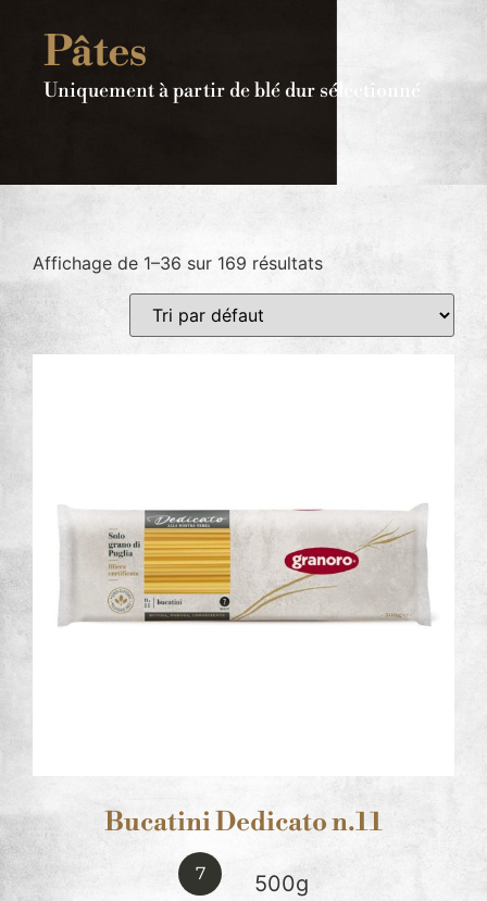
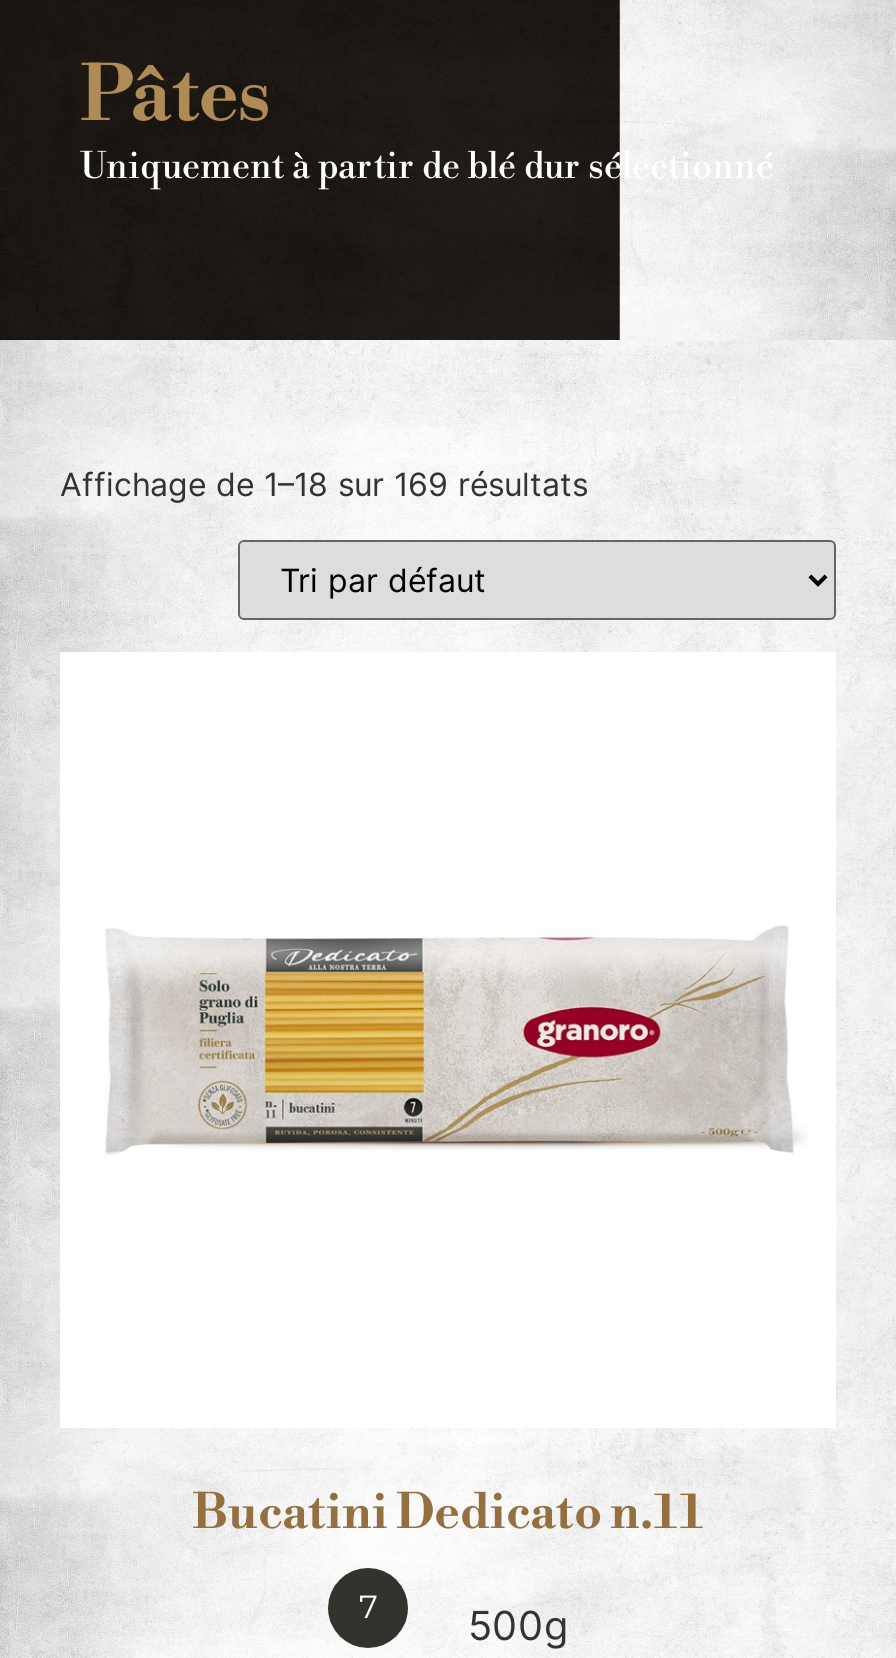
- Affichage de 1–36 sur 169 résultats
+ Affichage de 1–18 sur 169 résultats
